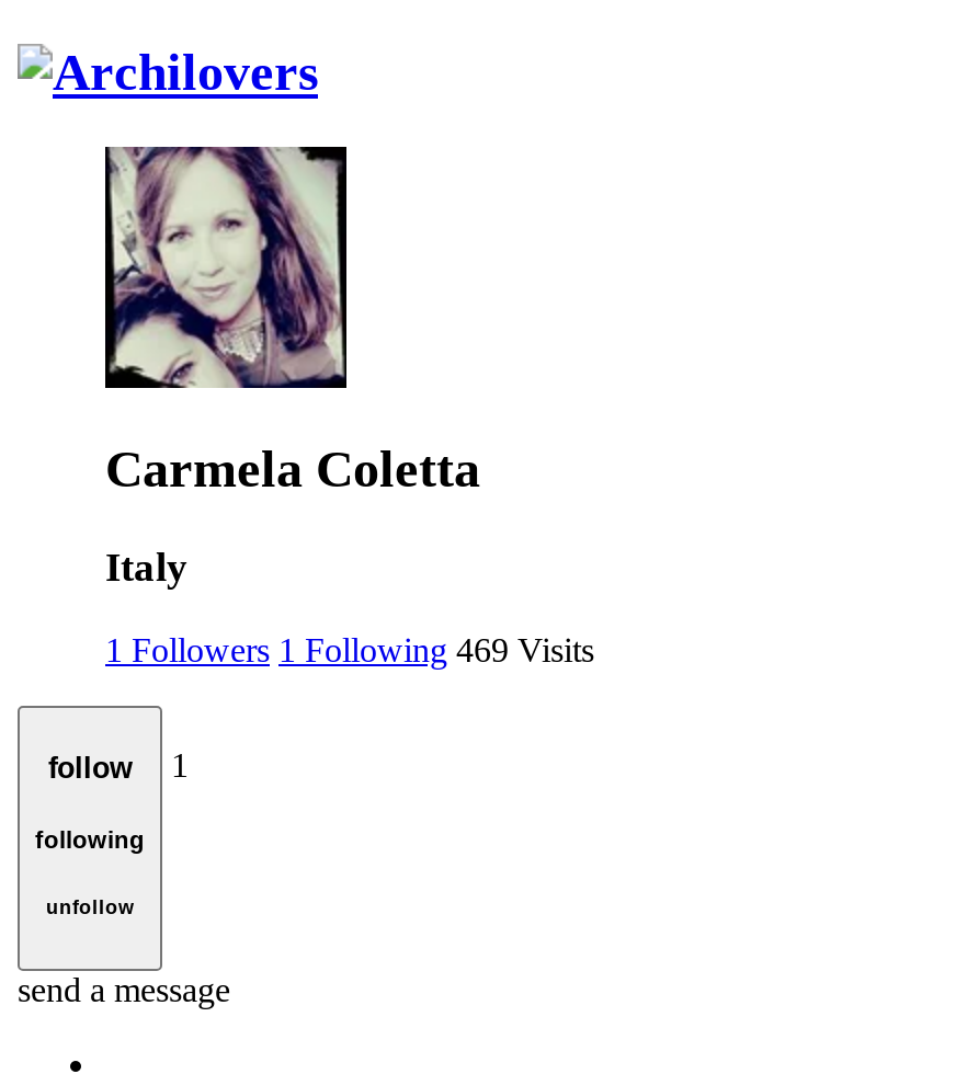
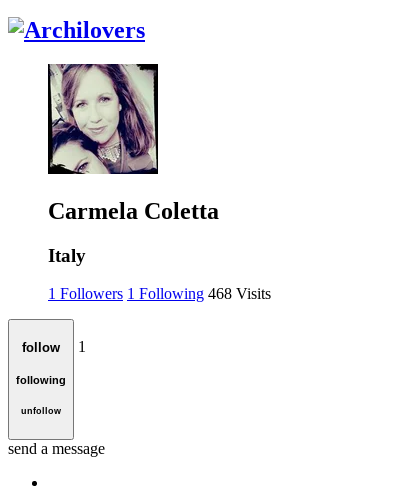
- 1 Followers 1 Following 469 Visits
+ 1 Followers 1 Following 468 Visits
